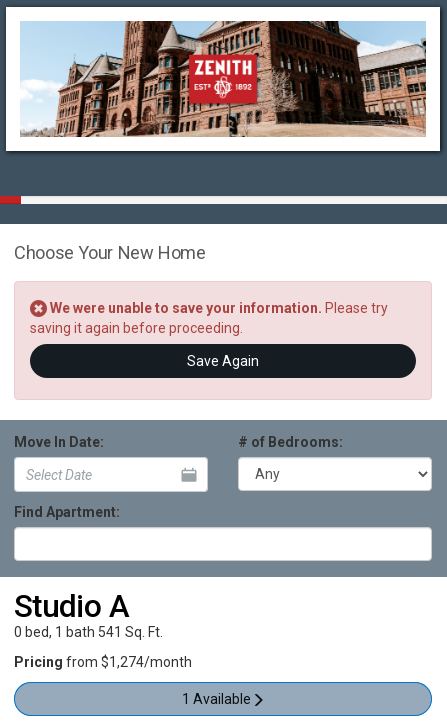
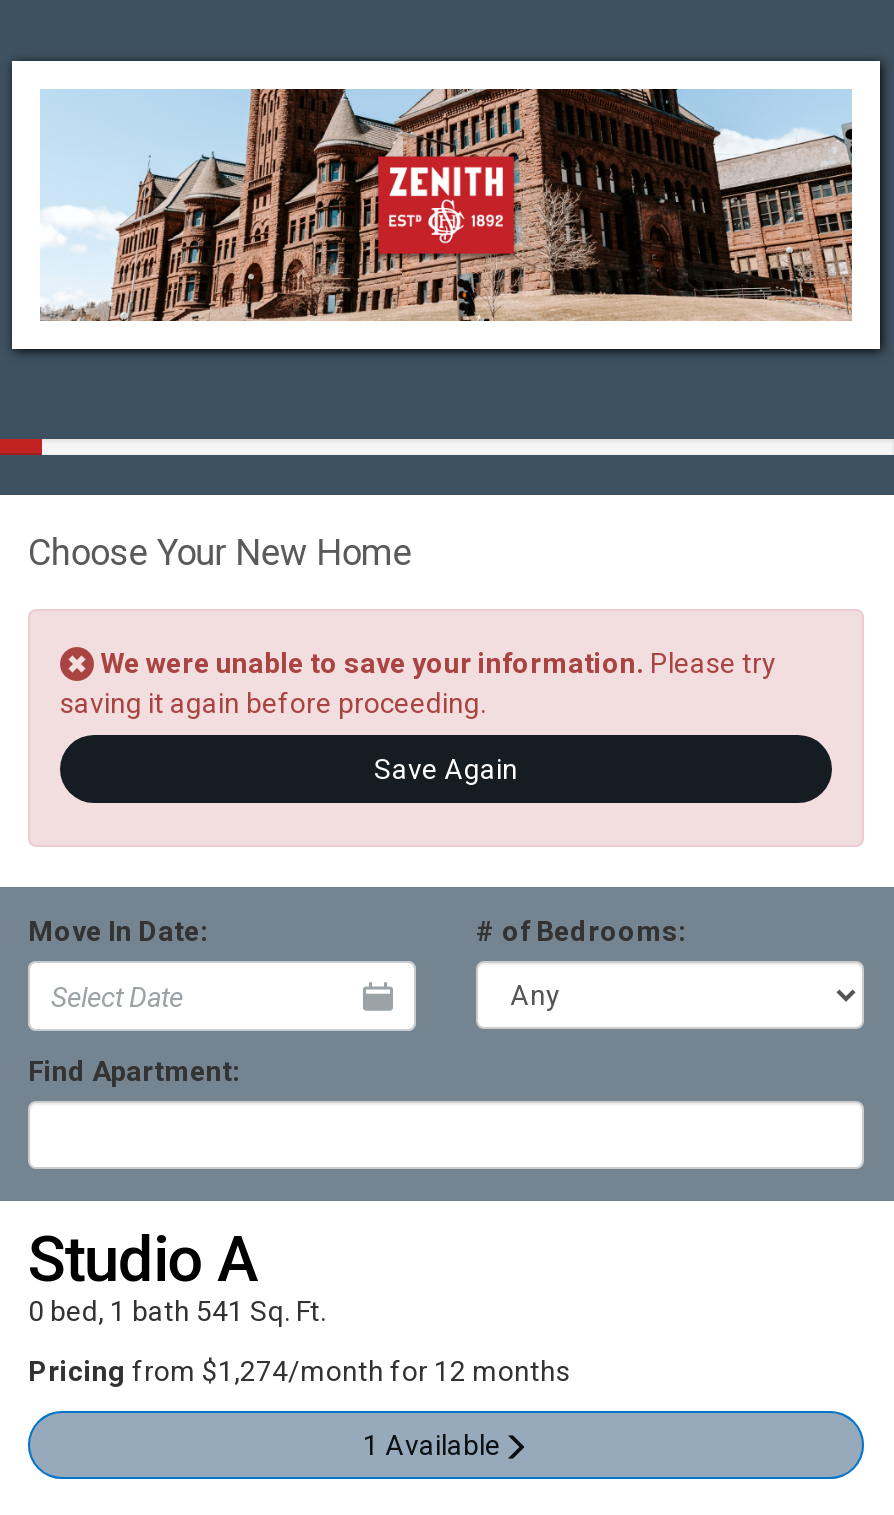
- Pricing from $1,274/month
+ Pricing from $1,274/month for 12 months
